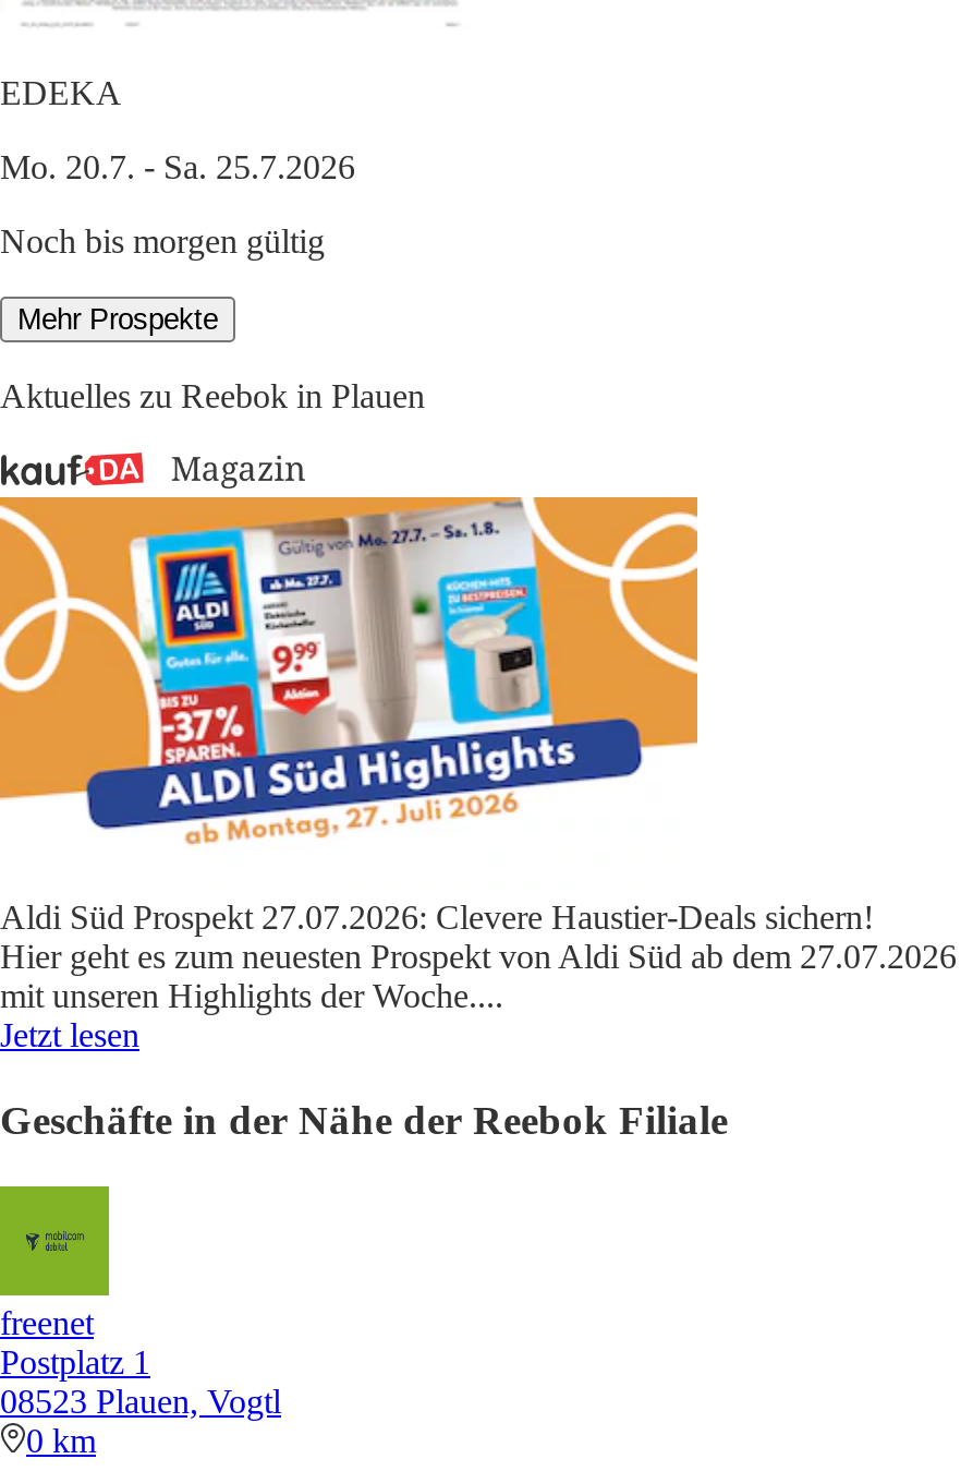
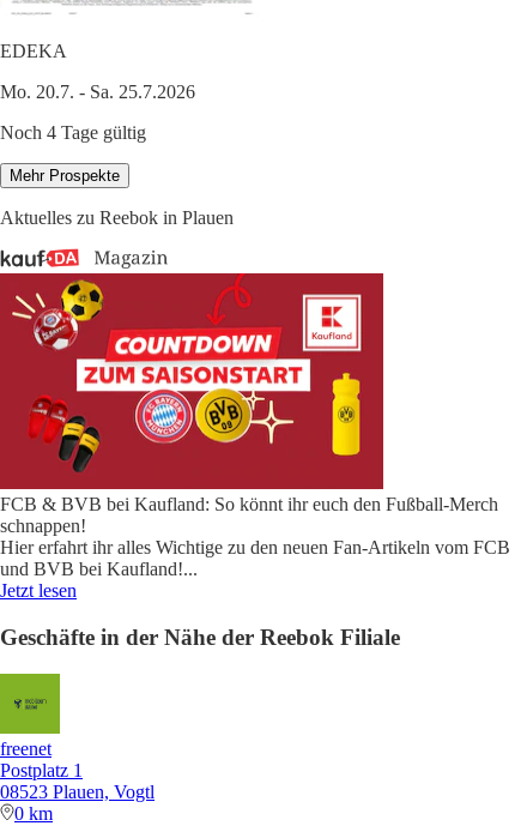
- Noch bis morgen gültig
+ Noch 4 Tage gültig

- [image]
- Aldi Süd Prospekt 27.07.2026: Clevere Haustier-Deals sichern!
- Hier geht es zum neuesten Prospekt von Aldi Süd ab dem 27.07.2026
- mit unseren Highlights der Woche....
+ [image]
+ FCB & BVB bei Kaufland: So könnt ihr euch den Fußball-Merch
+ schnappen!
+ Hier erfahrt ihr alles Wichtige zu den neuen Fan-Artikeln vom FCB
+ und BVB bei Kaufland!...
